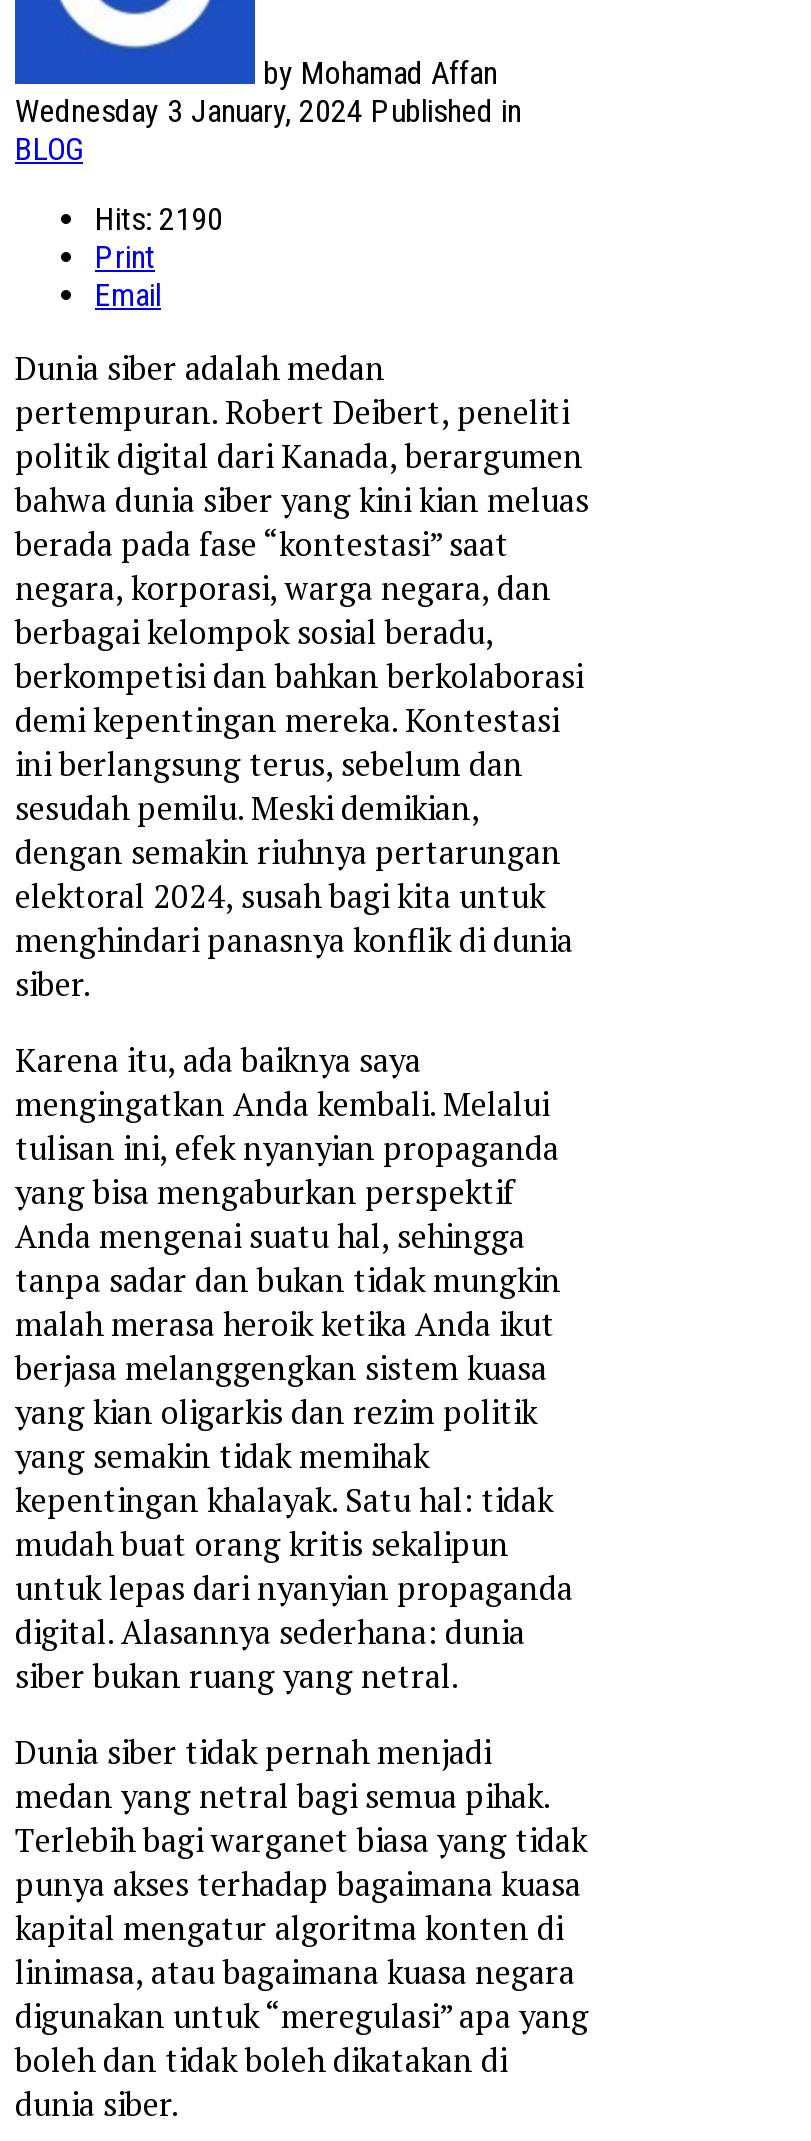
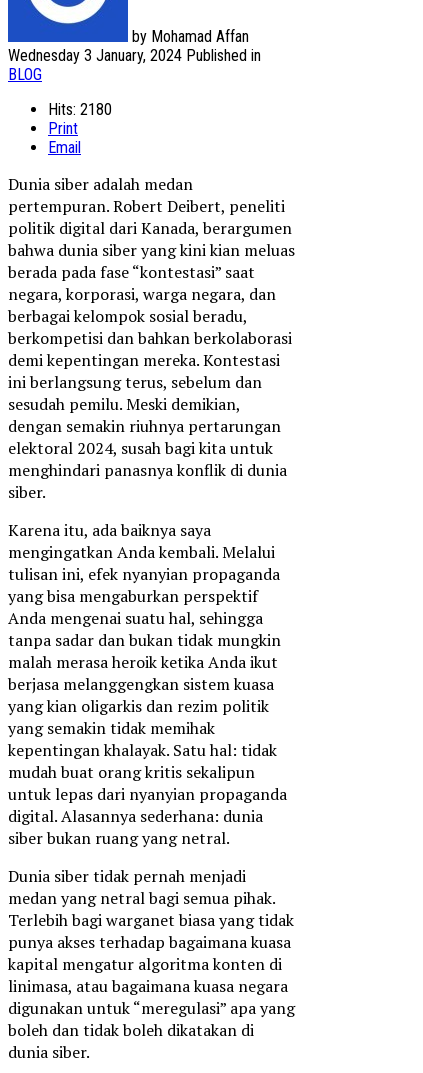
- Hits: 2190
+ Hits: 2180
